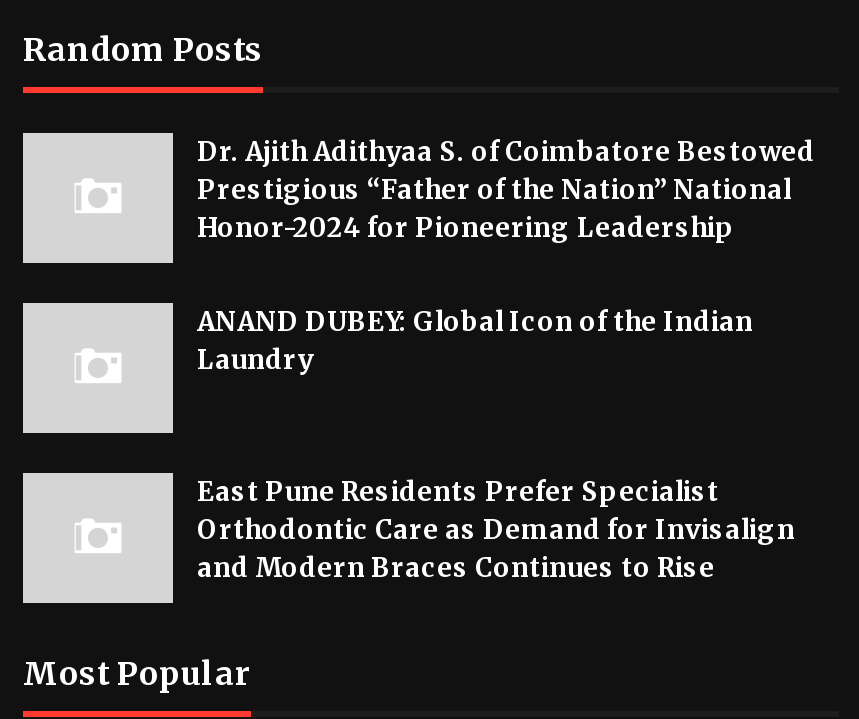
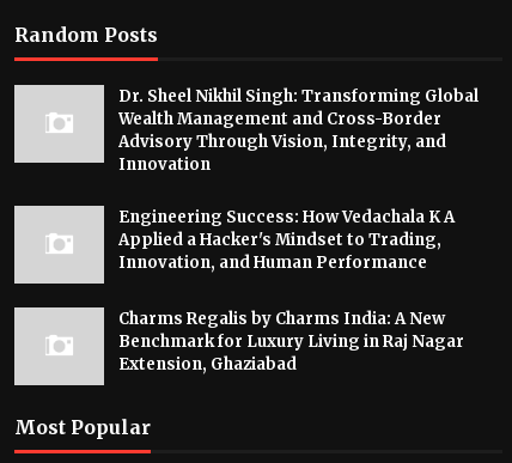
- Dr. Ajith Adithyaa S. of Coimbatore Bestowed
- Prestigious “Father of the Nation” National
- Honor-2024 for Pioneering Leadership
+ Dr. Sheel Nikhil Singh: Transforming Global
+ Wealth Management and Cross-Border
+ Advisory Through Vision, Integrity, and
+ Innovation

- ANAND DUBEY: Global Icon of the Indian
- Laundry
+ Engineering Success: How Vedachala K A
+ Applied a Hacker's Mindset to Trading,
+ Innovation, and Human Performance

- East Pune Residents Prefer Specialist
- Orthodontic Care as Demand for Invisalign
- and Modern Braces Continues to Rise
+ Charms Regalis by Charms India: A New
+ Benchmark for Luxury Living in Raj Nagar
+ Extension, Ghaziabad
